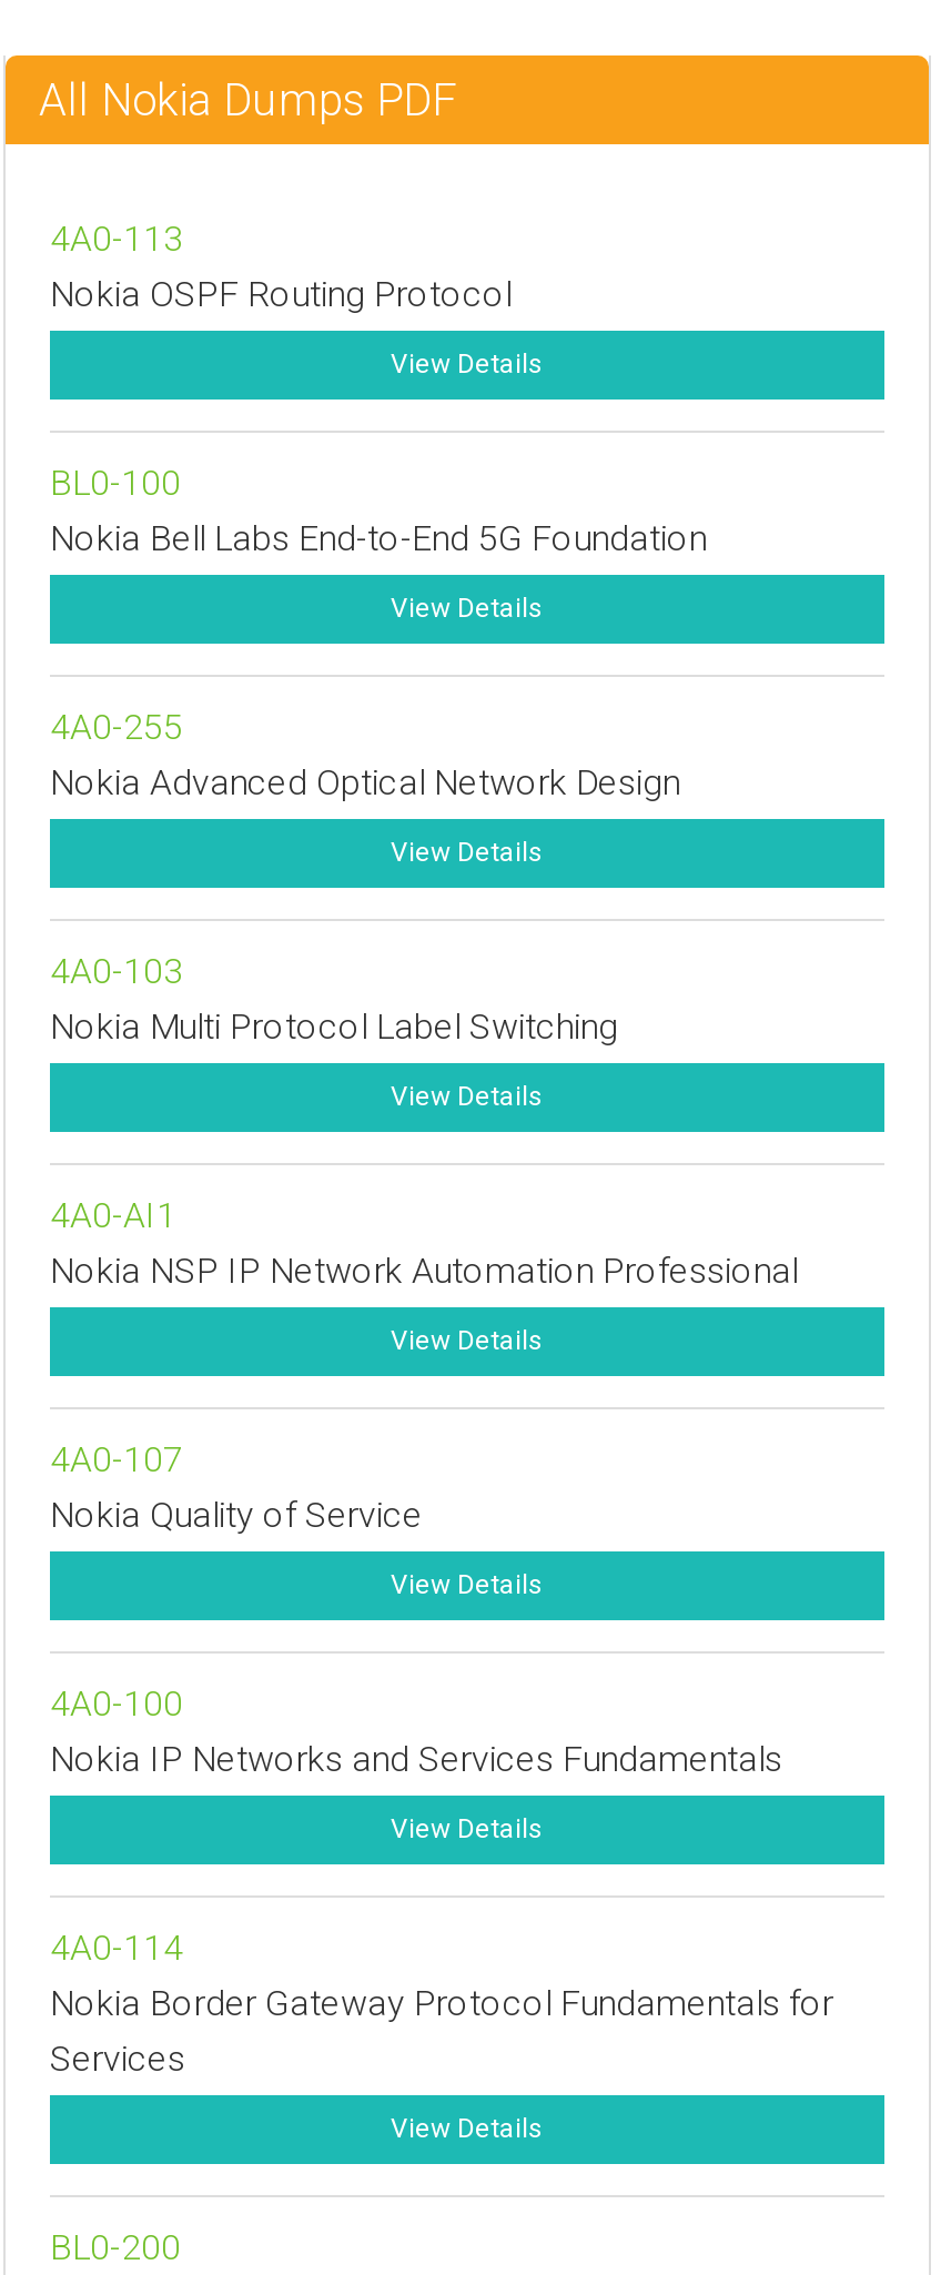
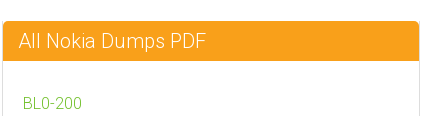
- 4A0-113
- Nokia OSPF Routing Protocol
- View Details
- BL0-100
- Nokia Bell Labs End-to-End 5G Foundation
- View Details
- 4A0-255
- Nokia Advanced Optical Network Design
- View Details
- 4A0-103
- Nokia Multi Protocol Label Switching
- View Details
- 4A0-AI1
- Nokia NSP IP Network Automation Professional
- View Details
- 4A0-107
- Nokia Quality of Service
- View Details
- 4A0-100
- Nokia IP Networks and Services Fundamentals
- View Details
- 4A0-114
- Nokia Border Gateway Protocol Fundamentals for
- Services
- View Details
